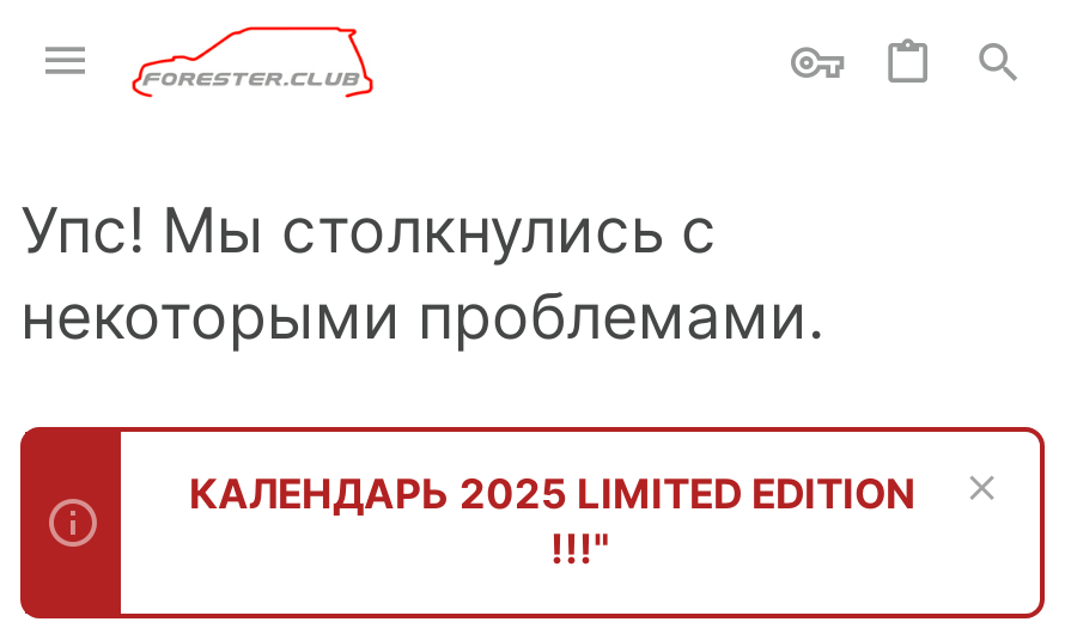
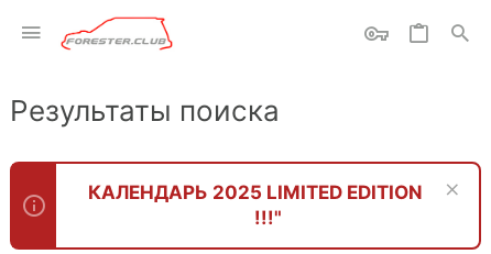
- Упс! Мы столкнулись с
- некоторыми проблемами.
+ Результаты поиска
